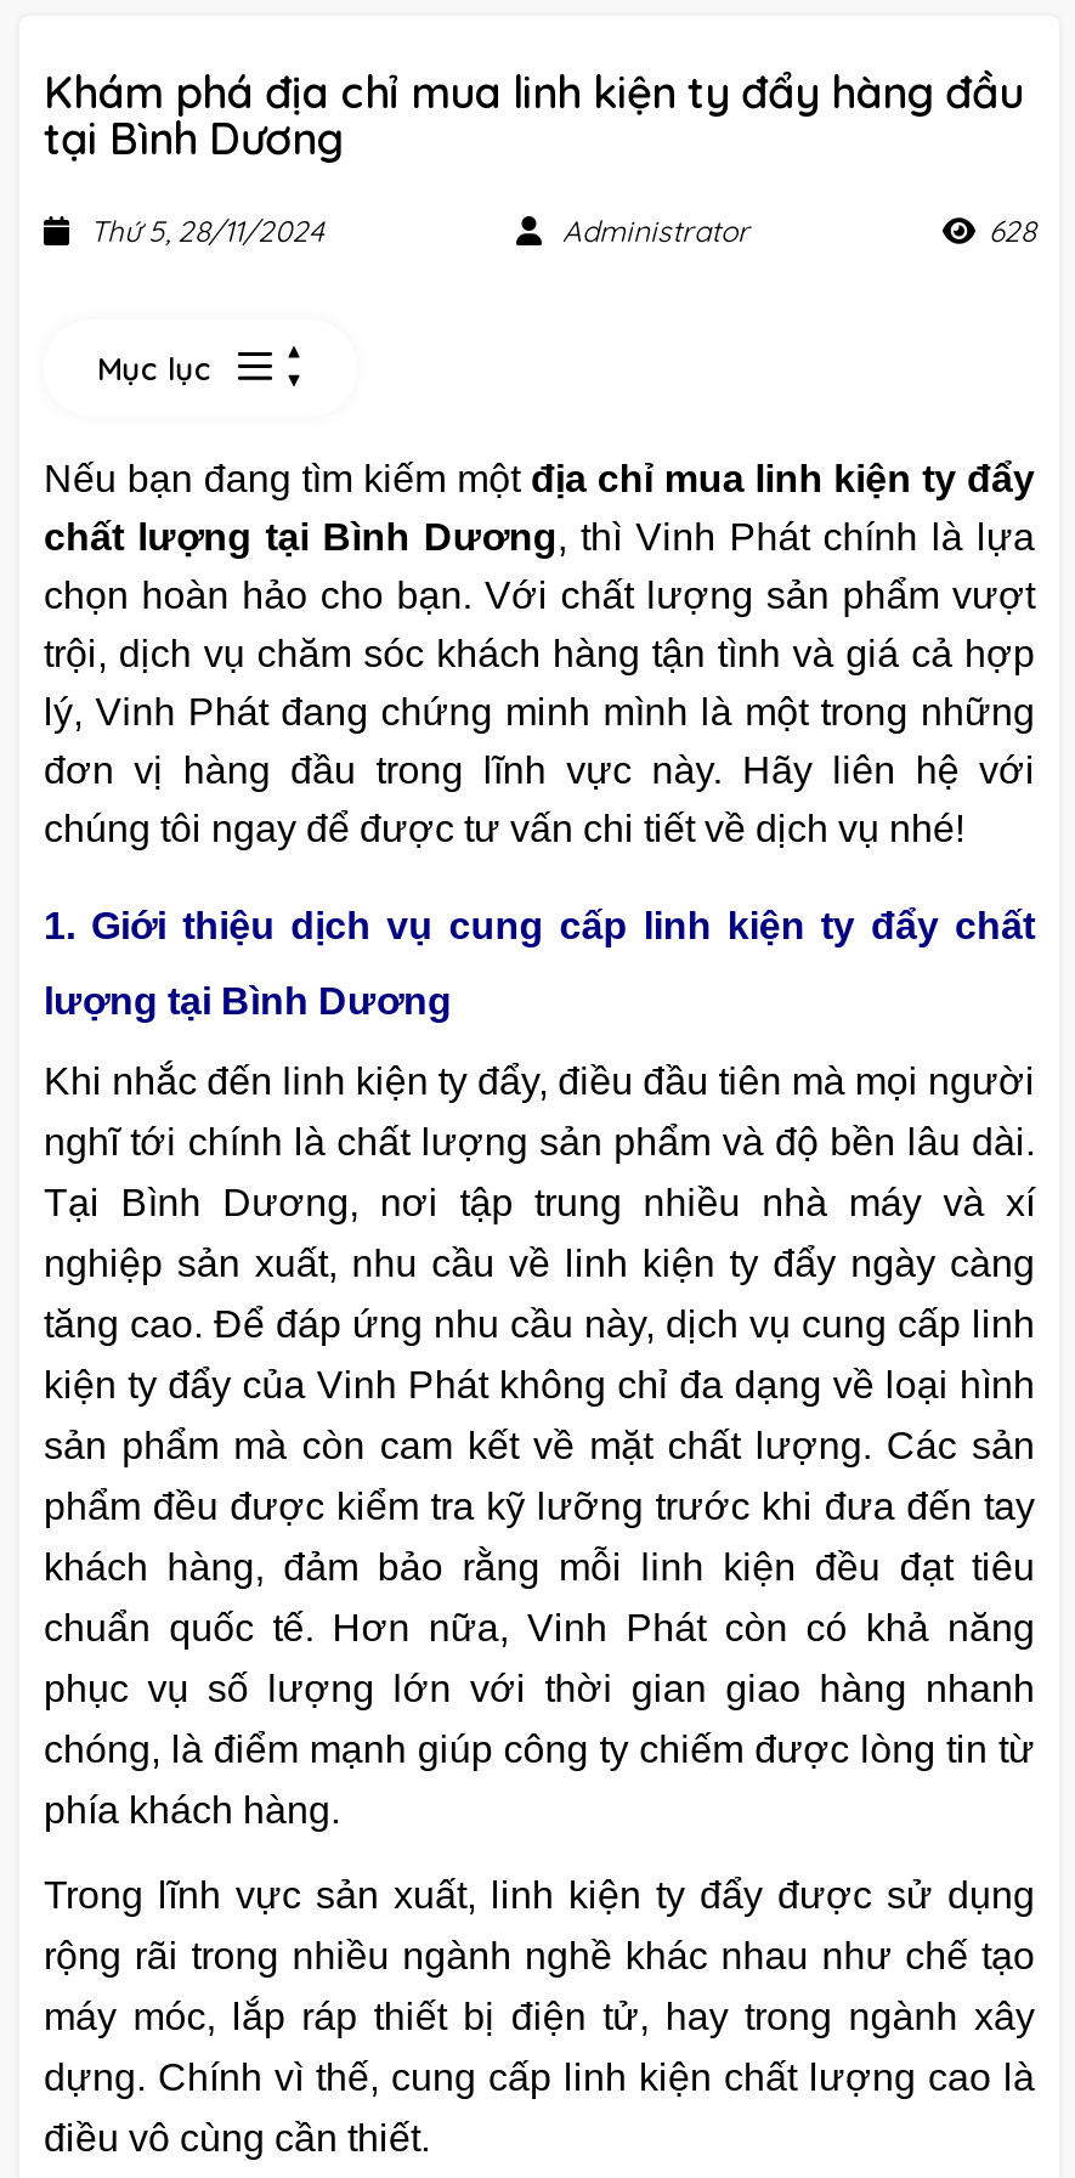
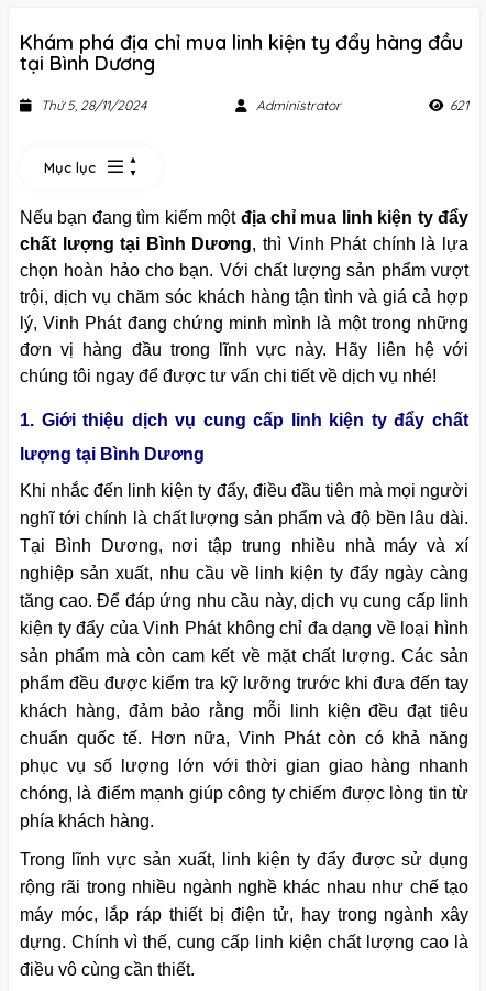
- 628
+ 621
